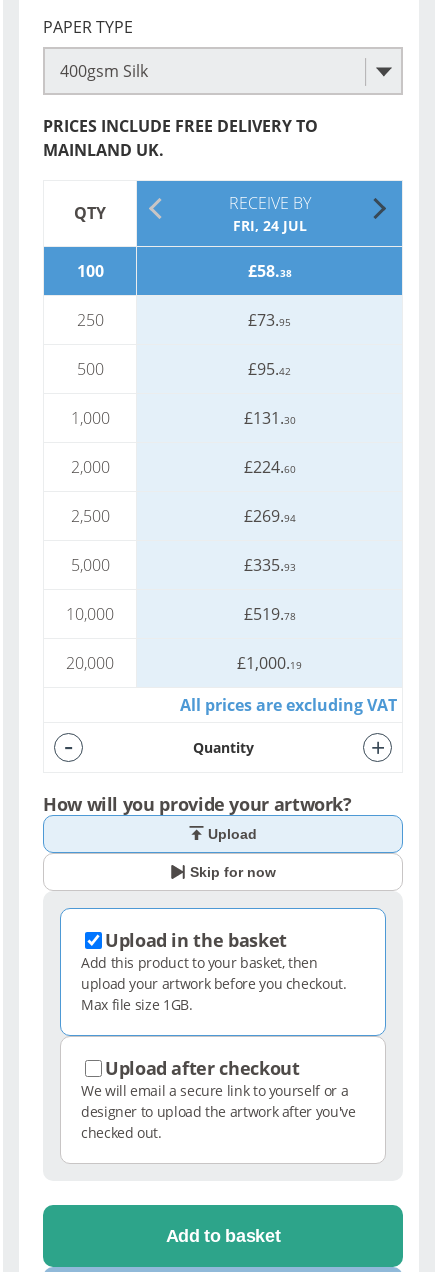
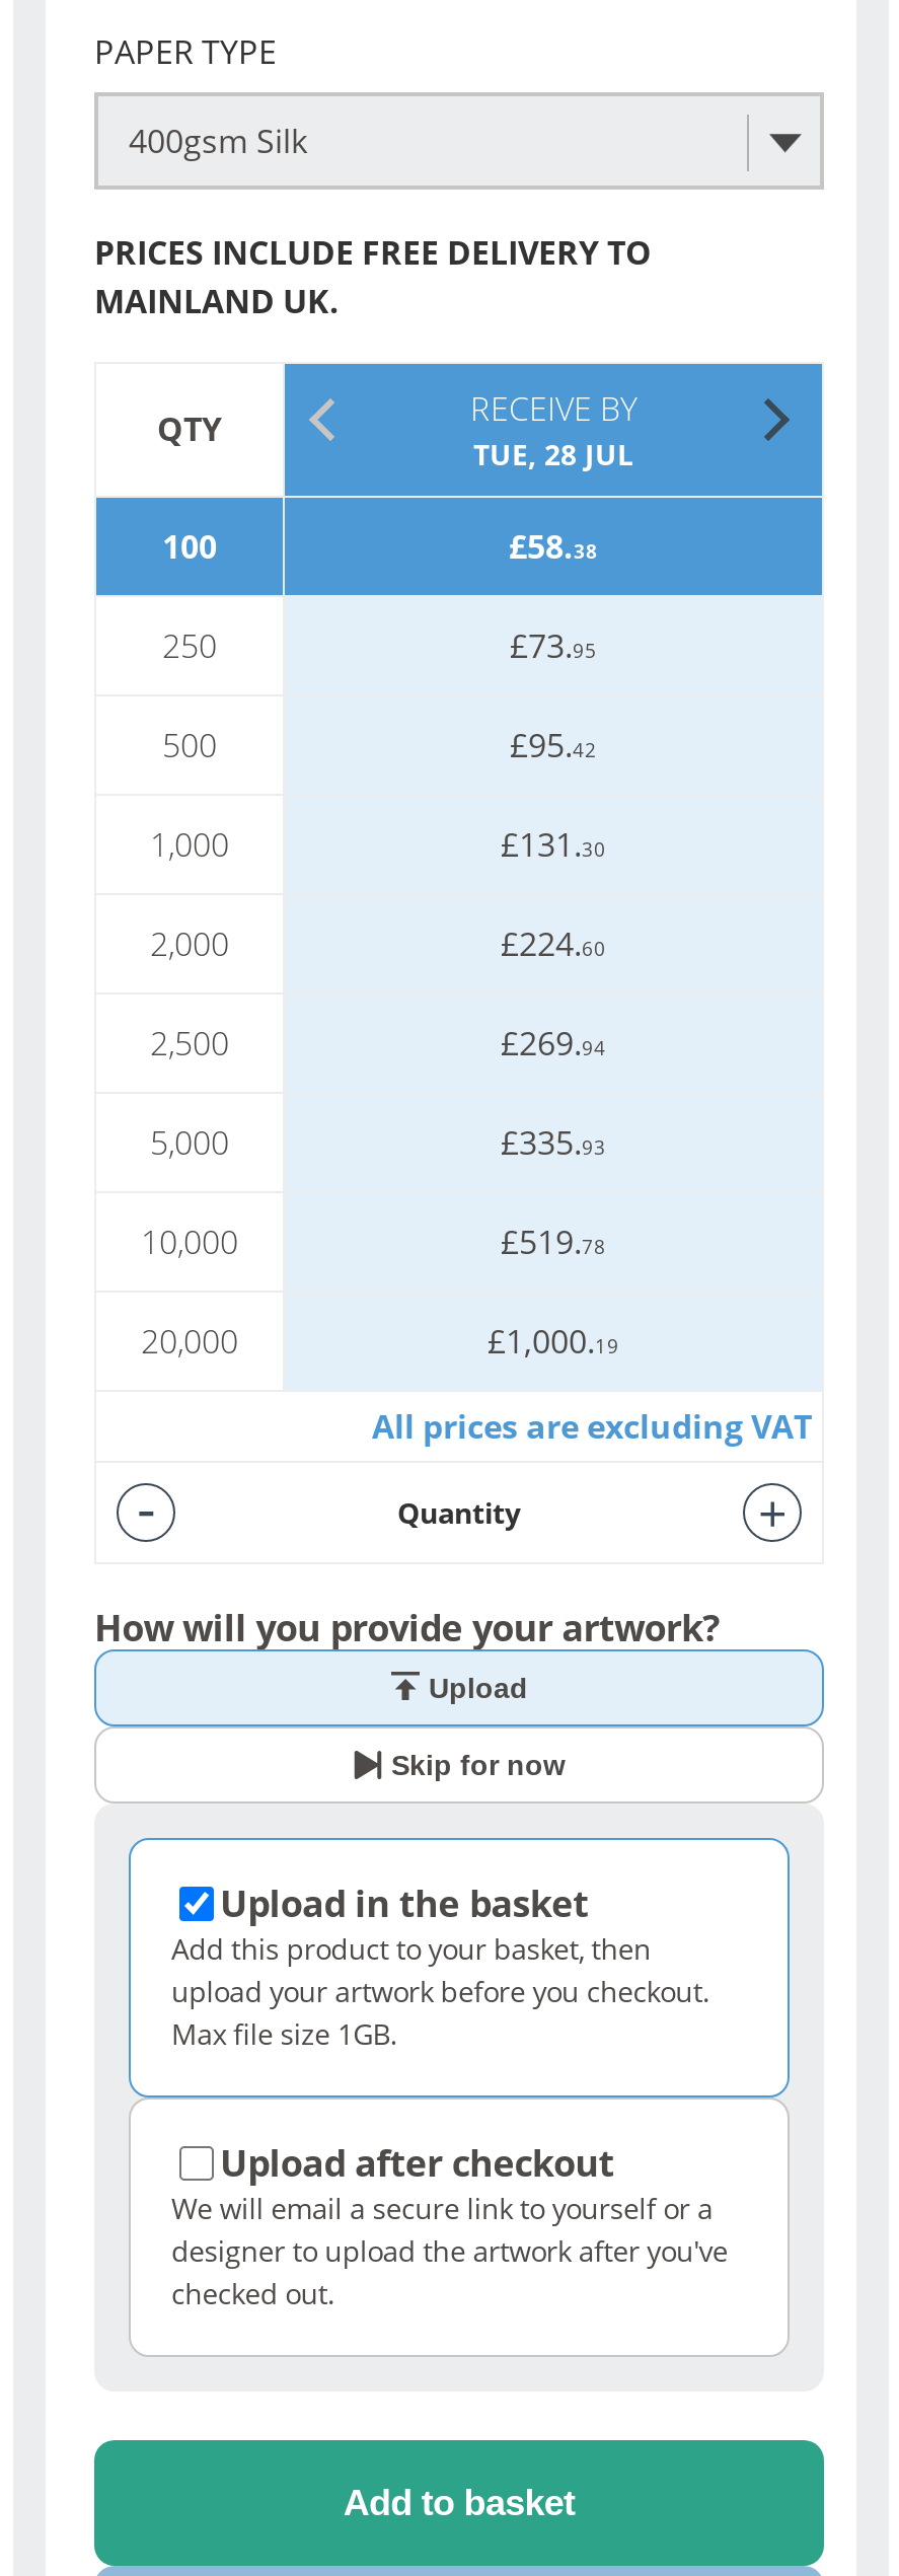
- FRI, 24 JUL
+ TUE, 28 JUL
